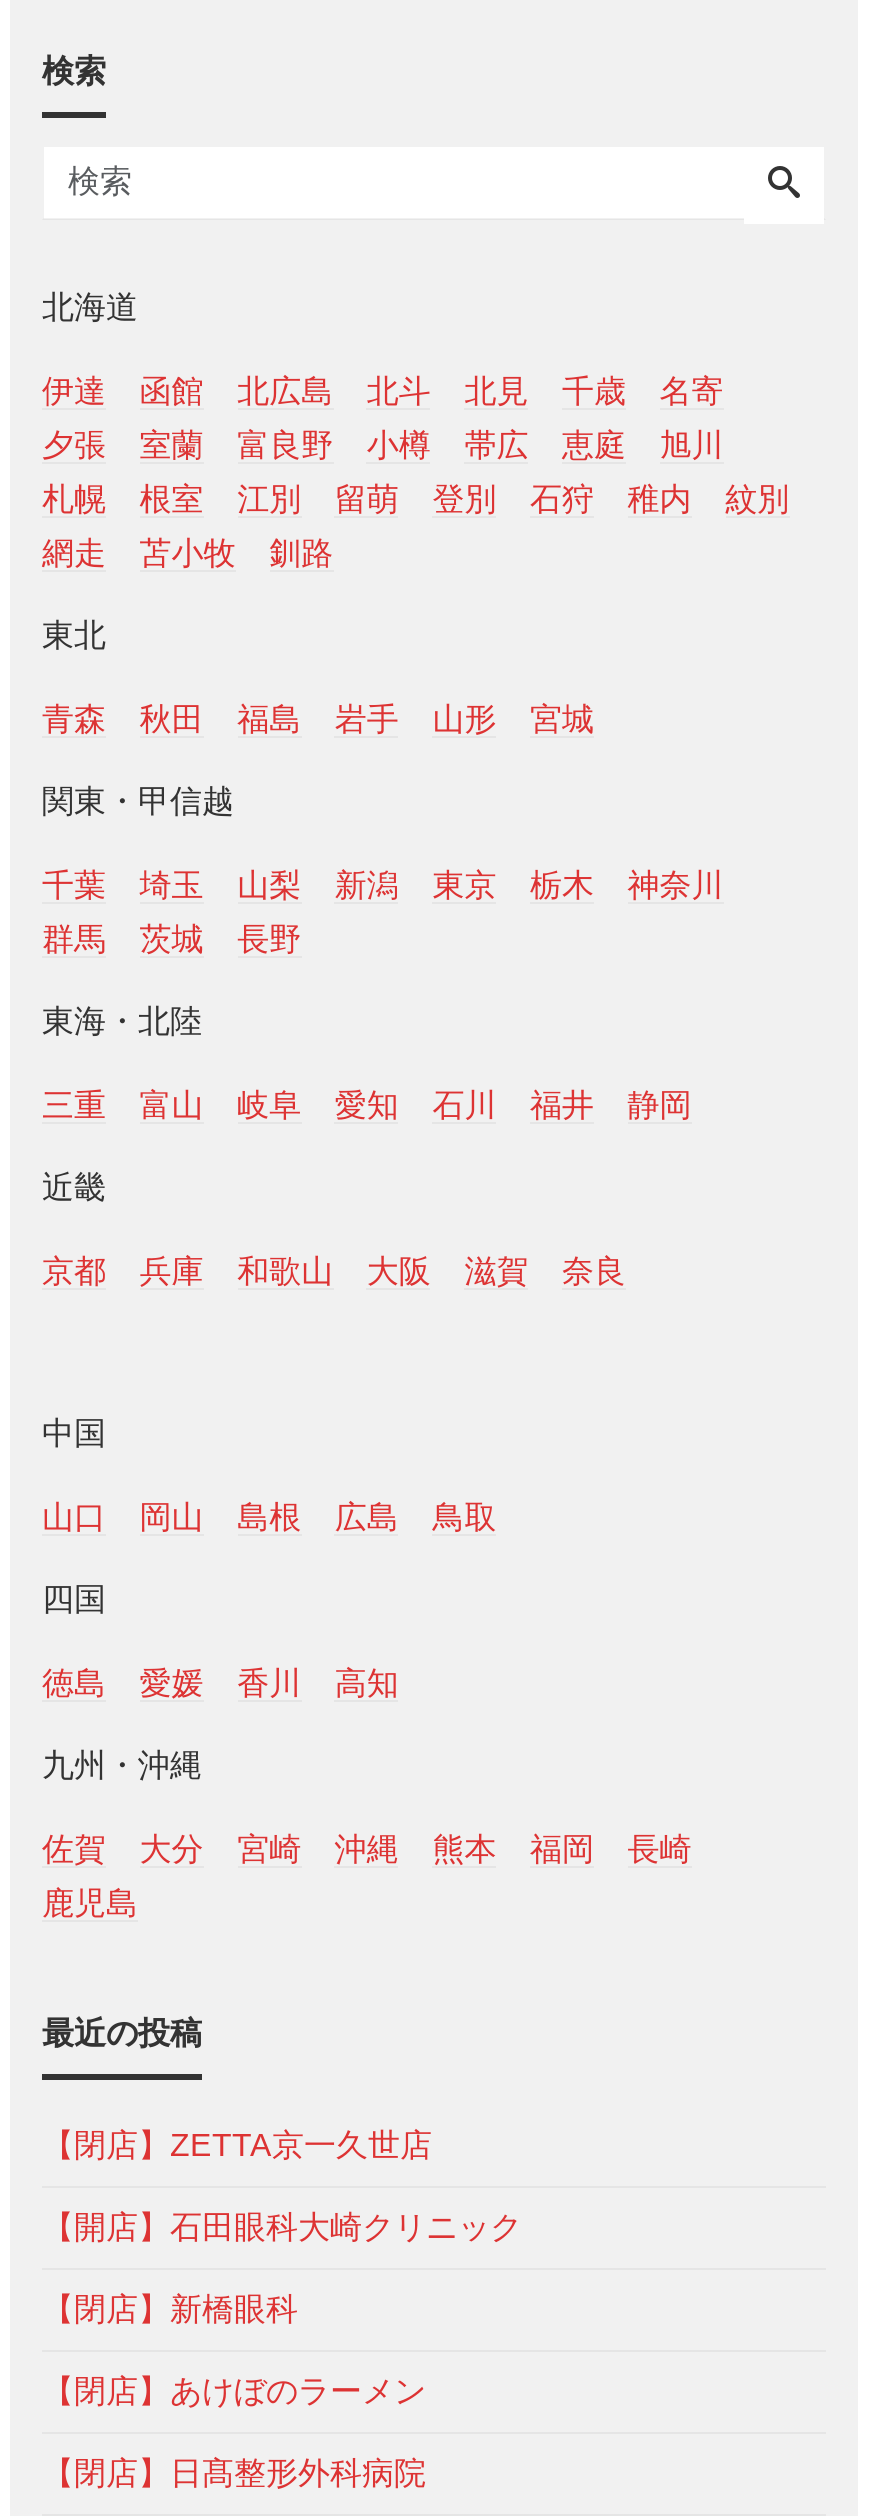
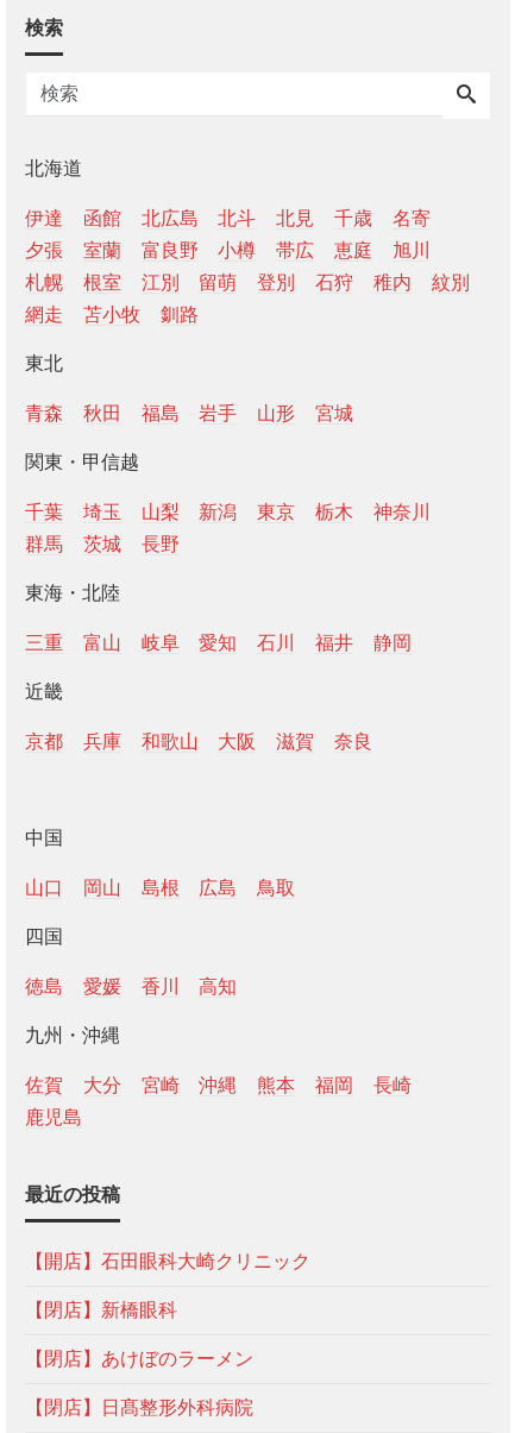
- 【閉店】ZETTA京一久世店
